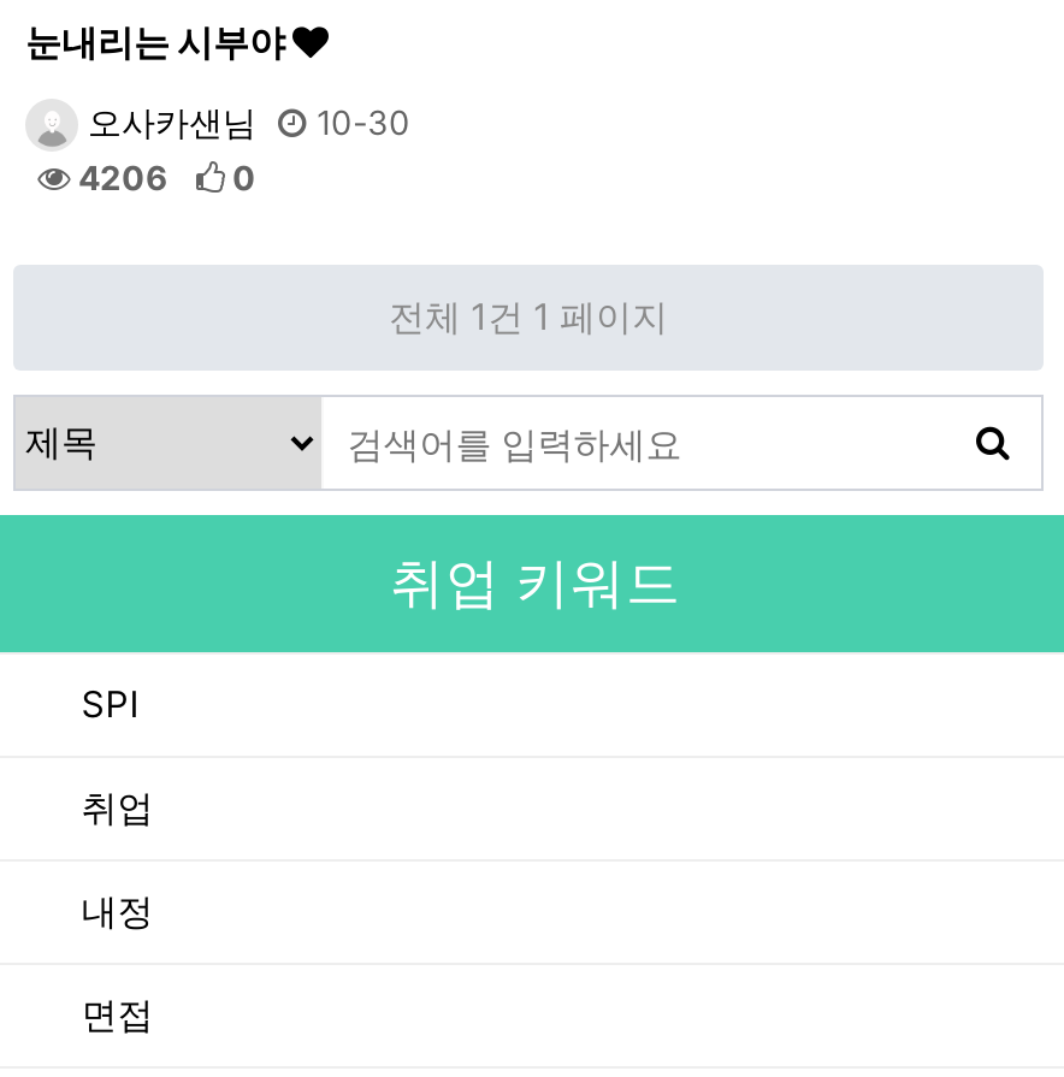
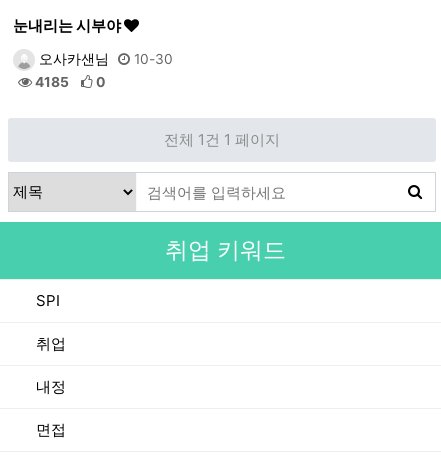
- 4206 0
+ 4185 0
